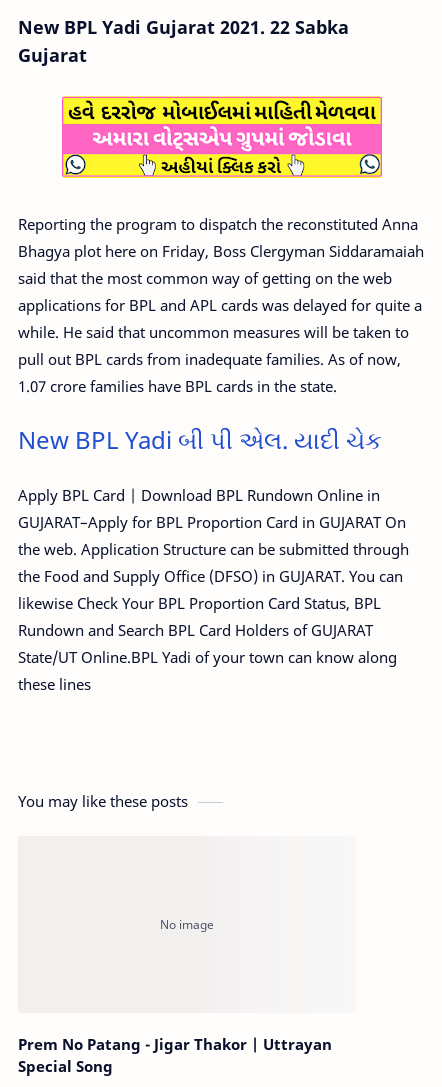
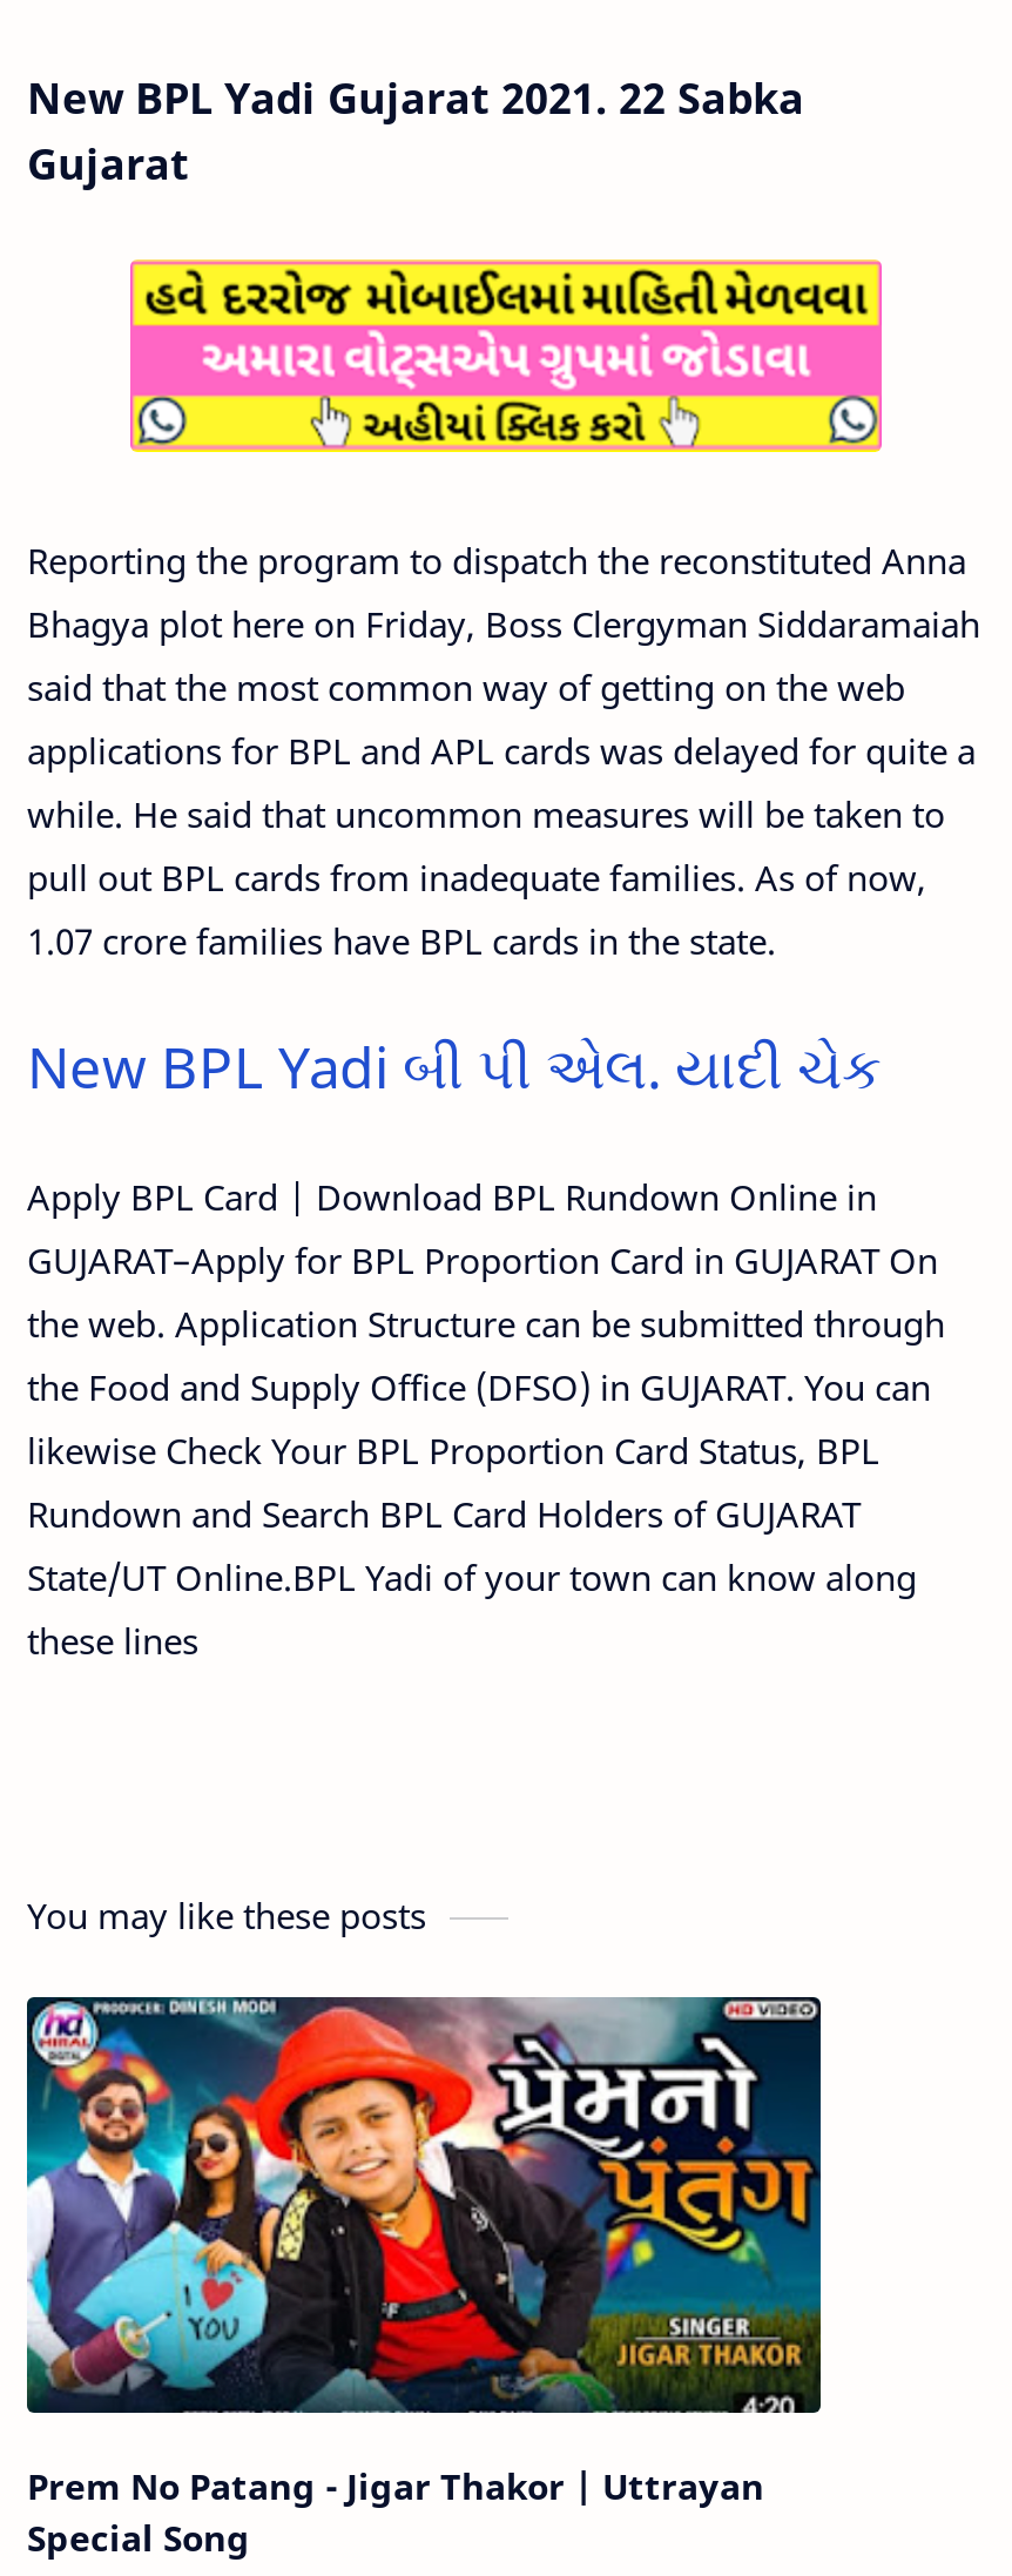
+ [image]
